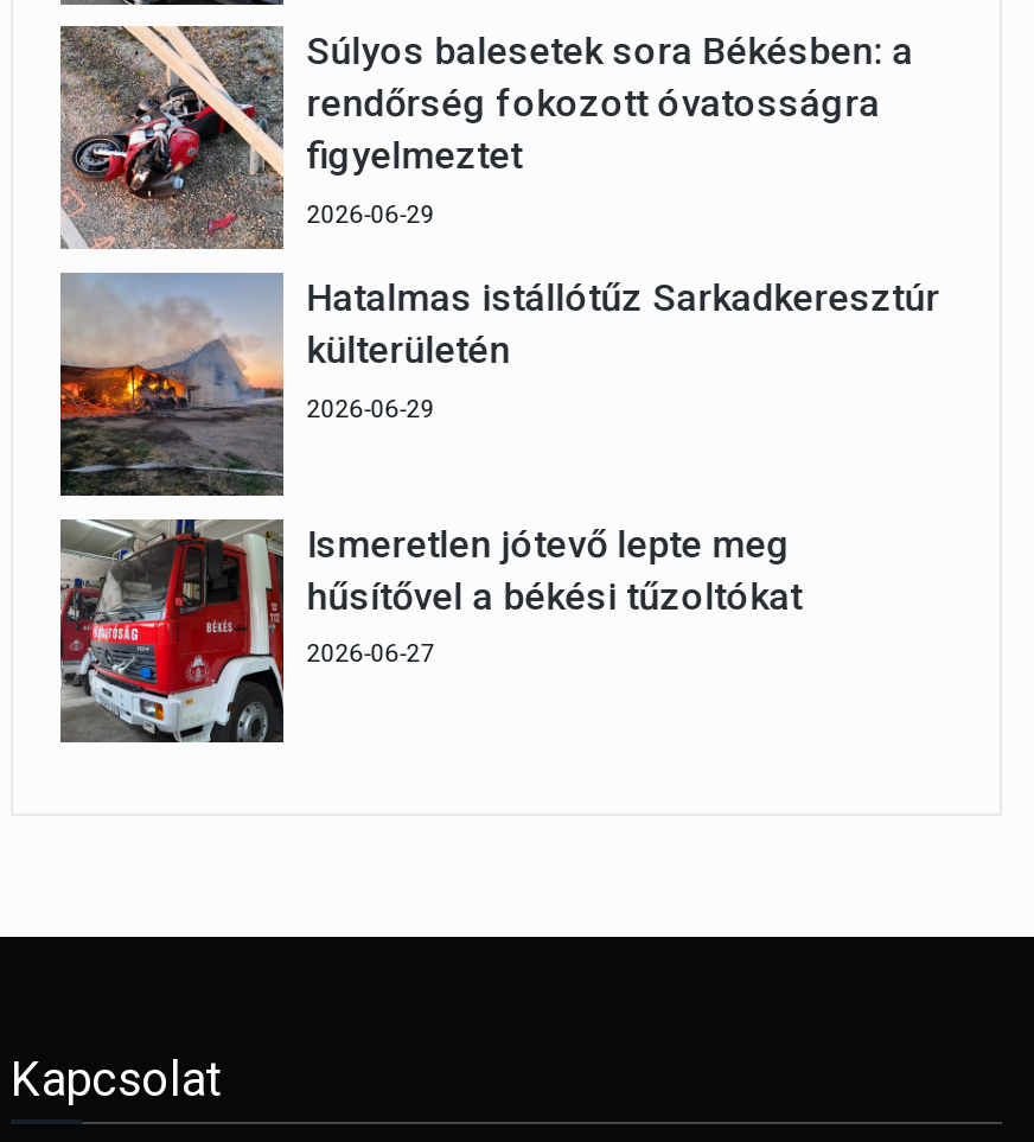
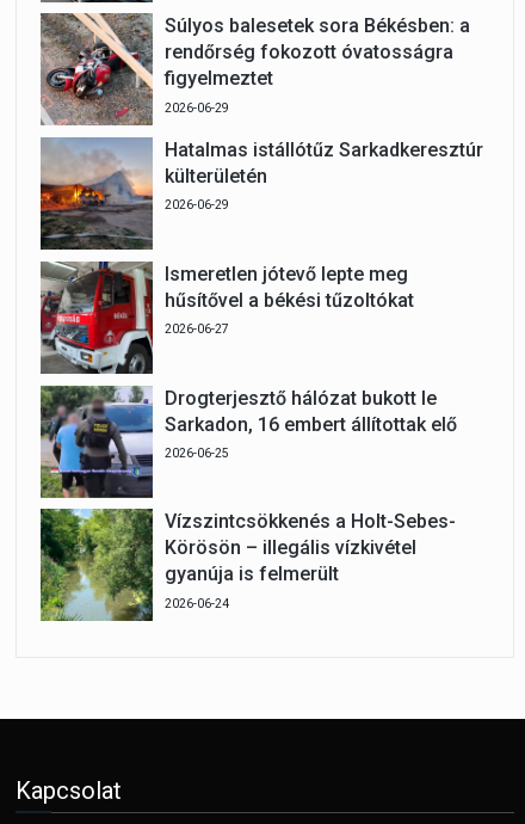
+ [image]
+ Drogterjesztő hálózat bukott le
+ Sarkadon, 16 embert állítottak elő
+ 2026-06-25
+ Vízszintcsökkenés a Holt-Sebes-
+ Körösön – illegális vízkivétel
+ gyanúja is felmerült
+ 2026-06-24

+ [image]
